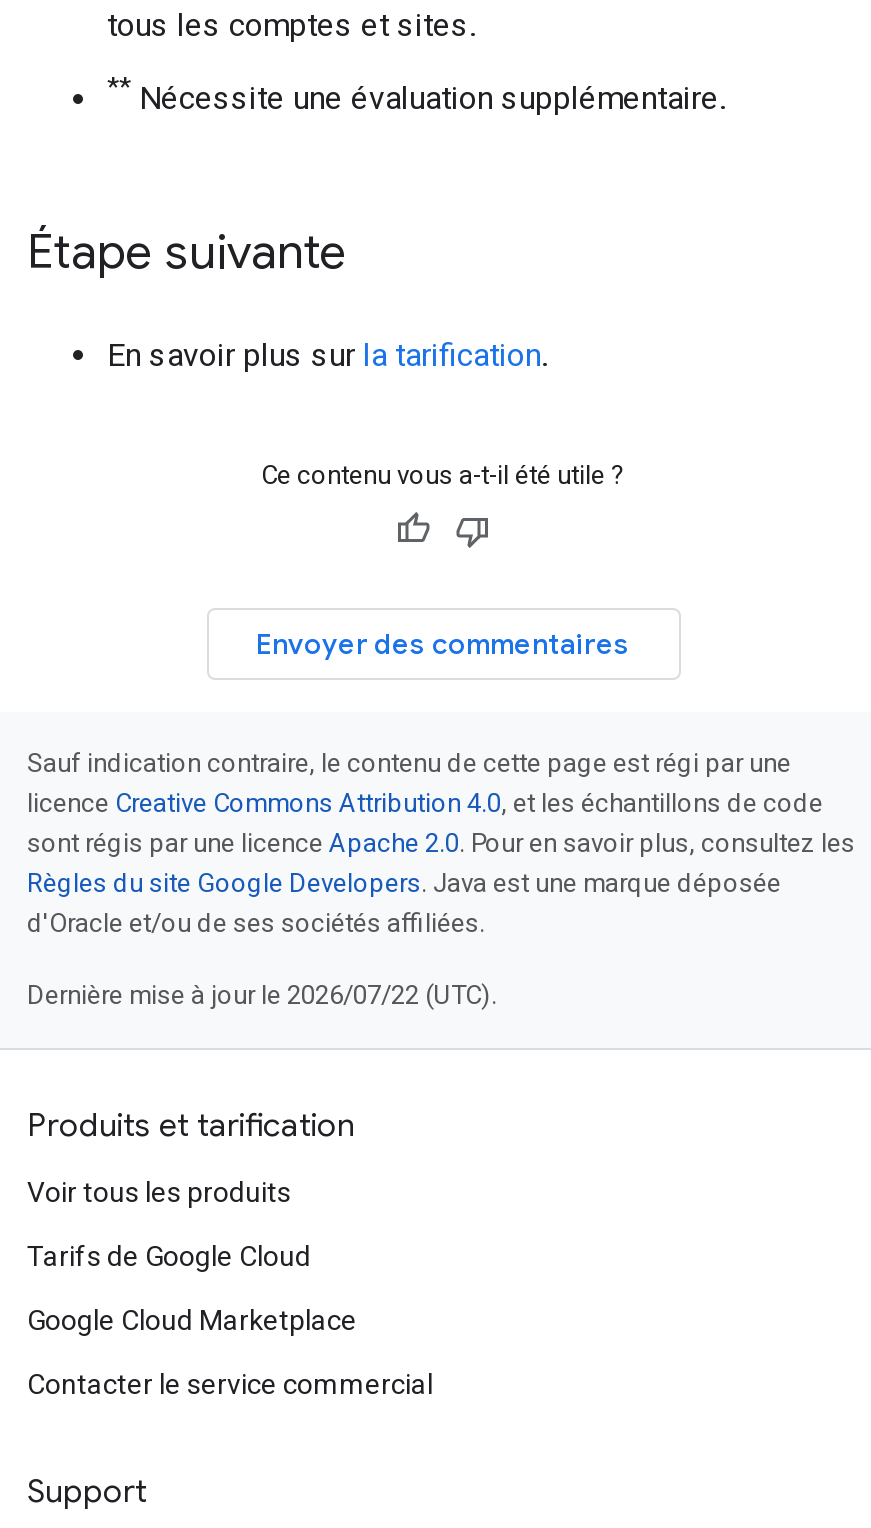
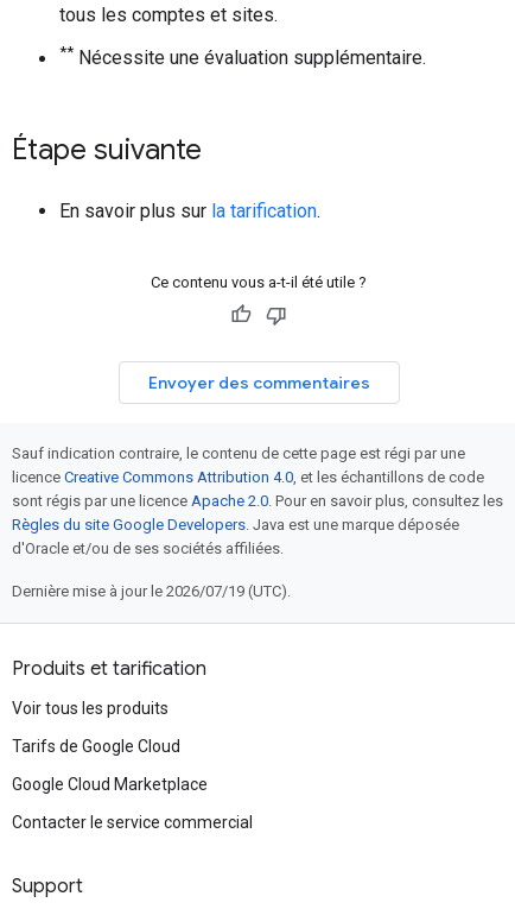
- Dernière mise à jour le 2026/07/22 (UTC).
+ Dernière mise à jour le 2026/07/19 (UTC).
